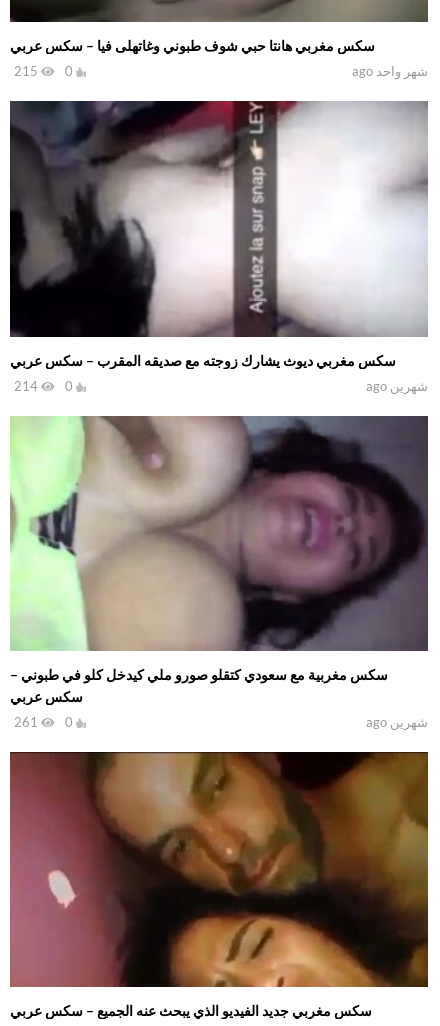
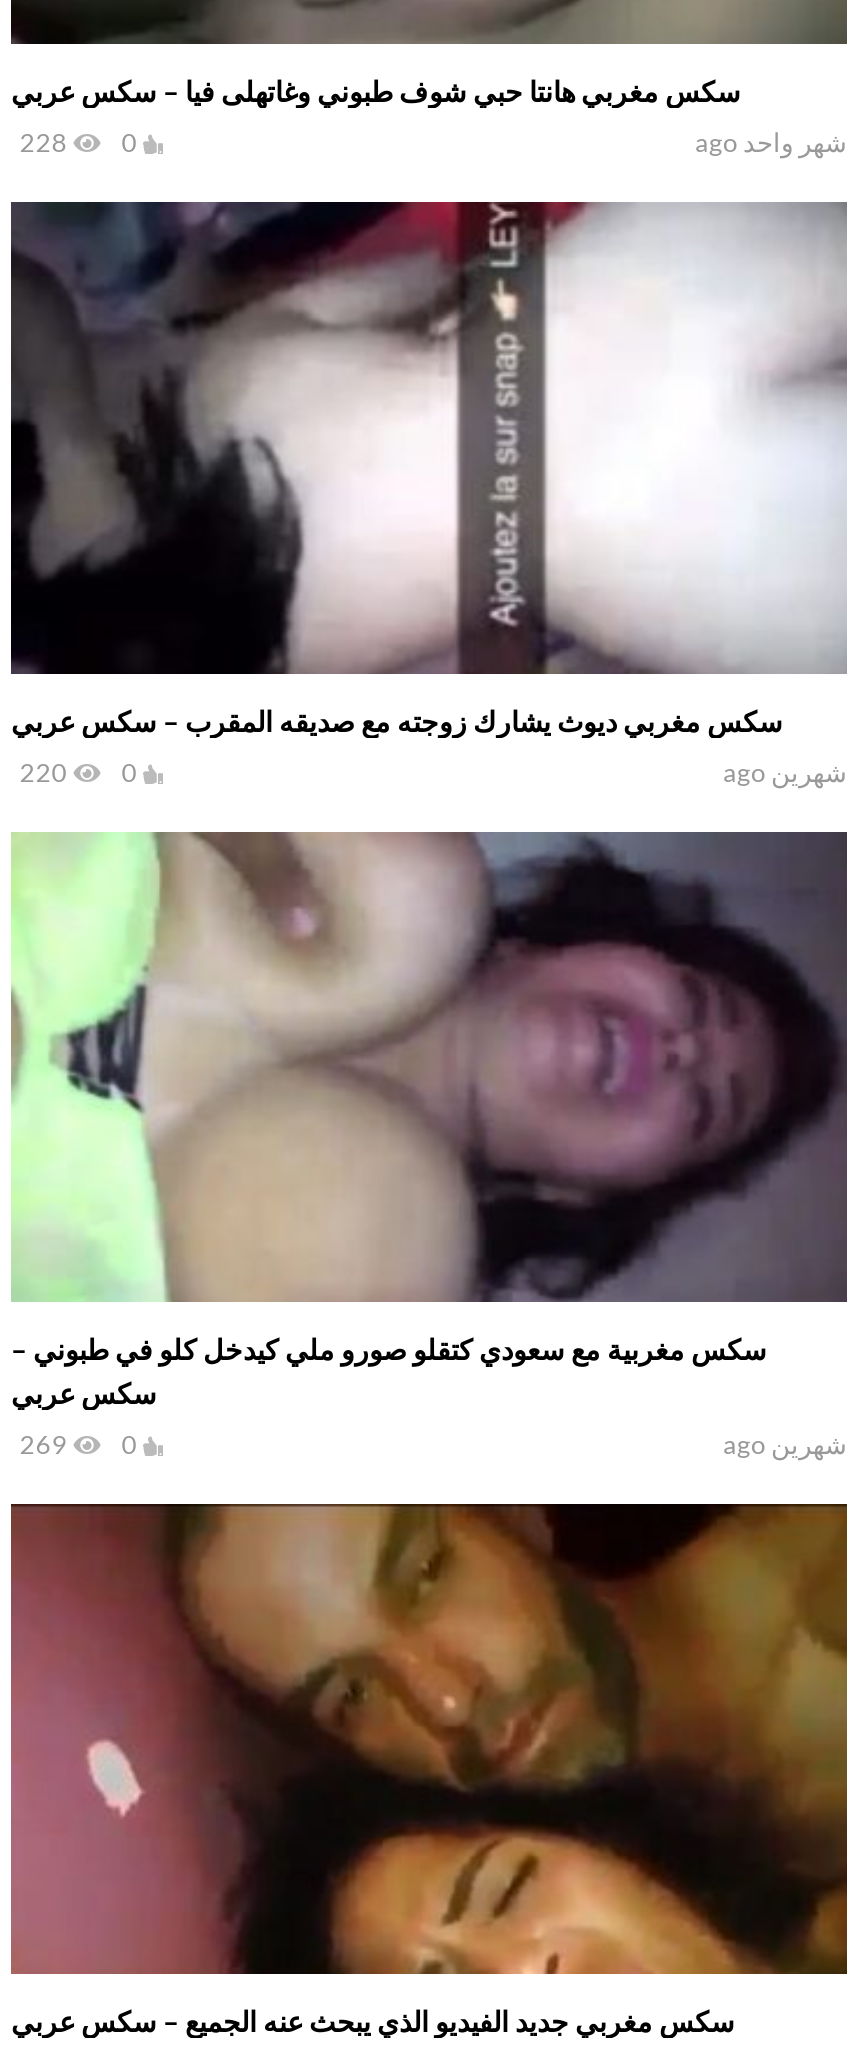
- 215 0
+ 228 0

- 214 0
+ 220 0

- 261 0
+ 269 0
